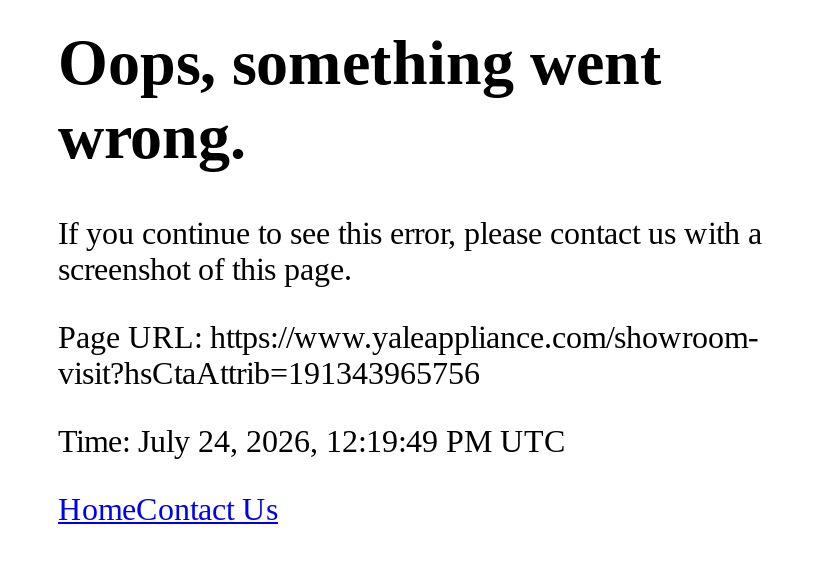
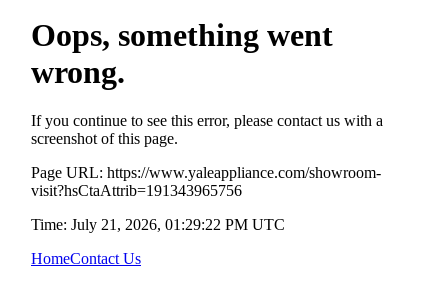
- Time: July 24, 2026, 12:19:49 PM UTC
+ Time: July 21, 2026, 01:29:22 PM UTC
